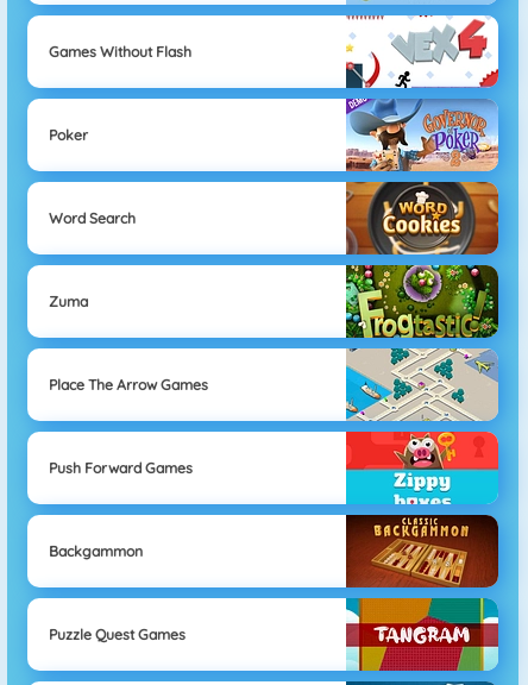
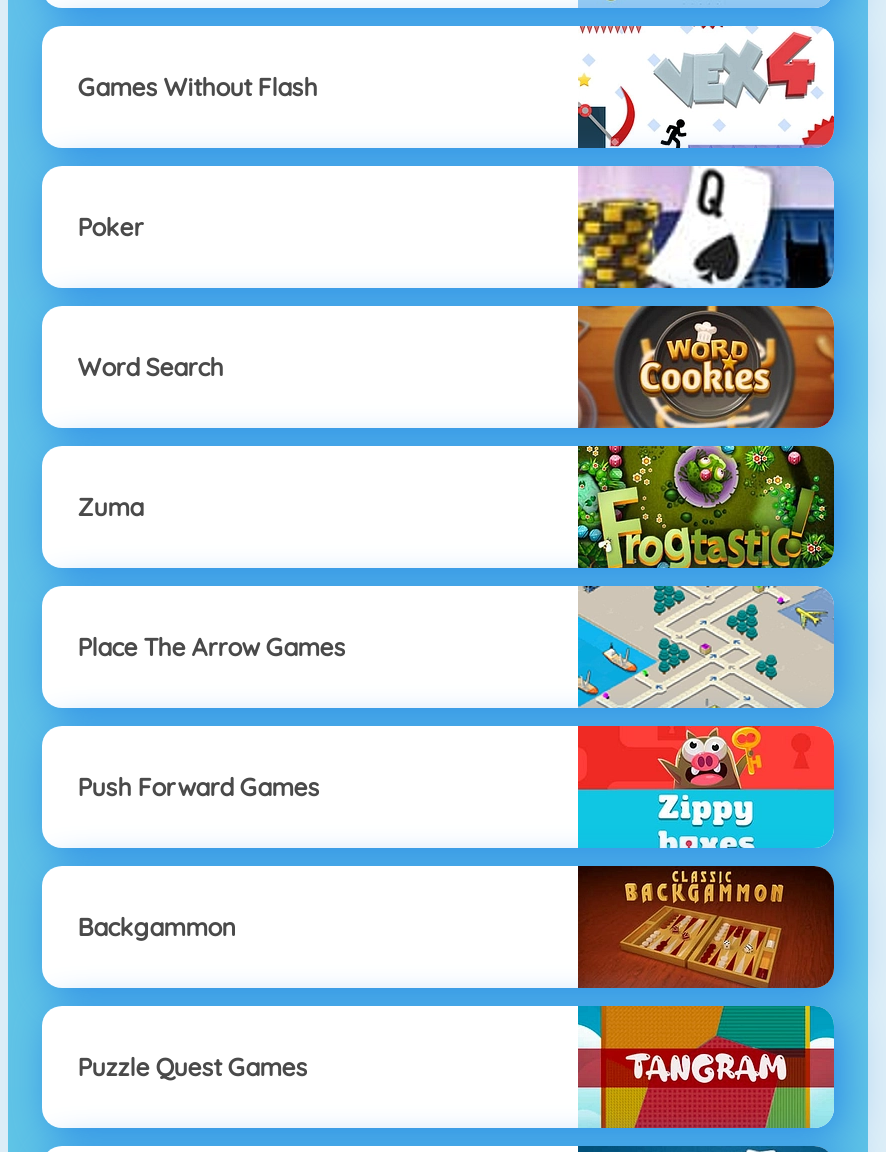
- [image]
+ [image]
